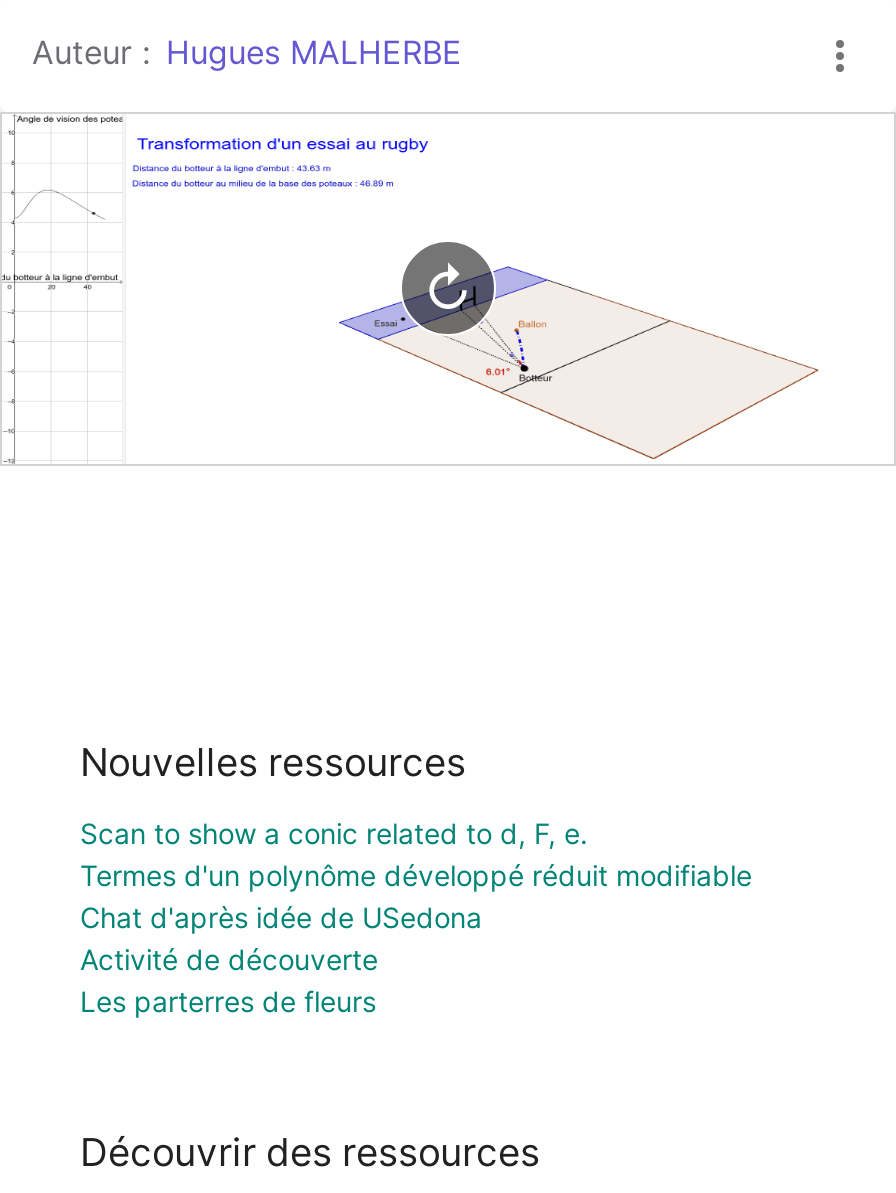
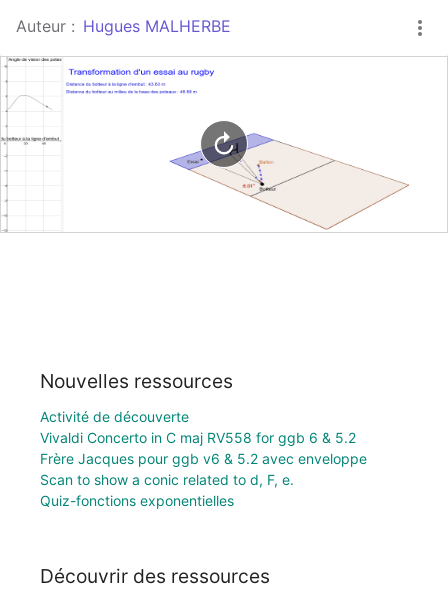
moved down: Scan to show a conic related to d, F, e.

- Termes d'un polynôme développé réduit modifiable
- Chat d'après idée de USedona

moved up: Activité de découverte

- Les parterres de fleurs
+ Vivaldi Concerto in C maj RV558 for ggb 6 & 5.2
+ Frère Jacques pour ggb v6 & 5.2 avec enveloppe
+ Quiz-fonctions exponentielles
